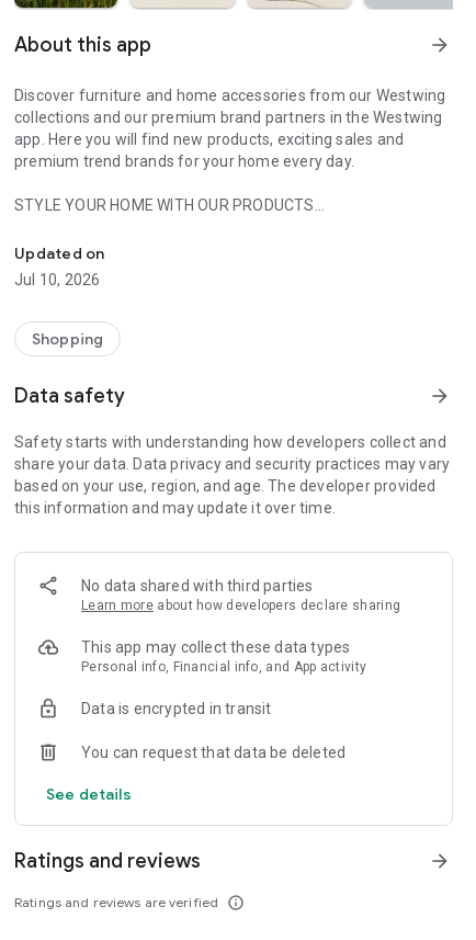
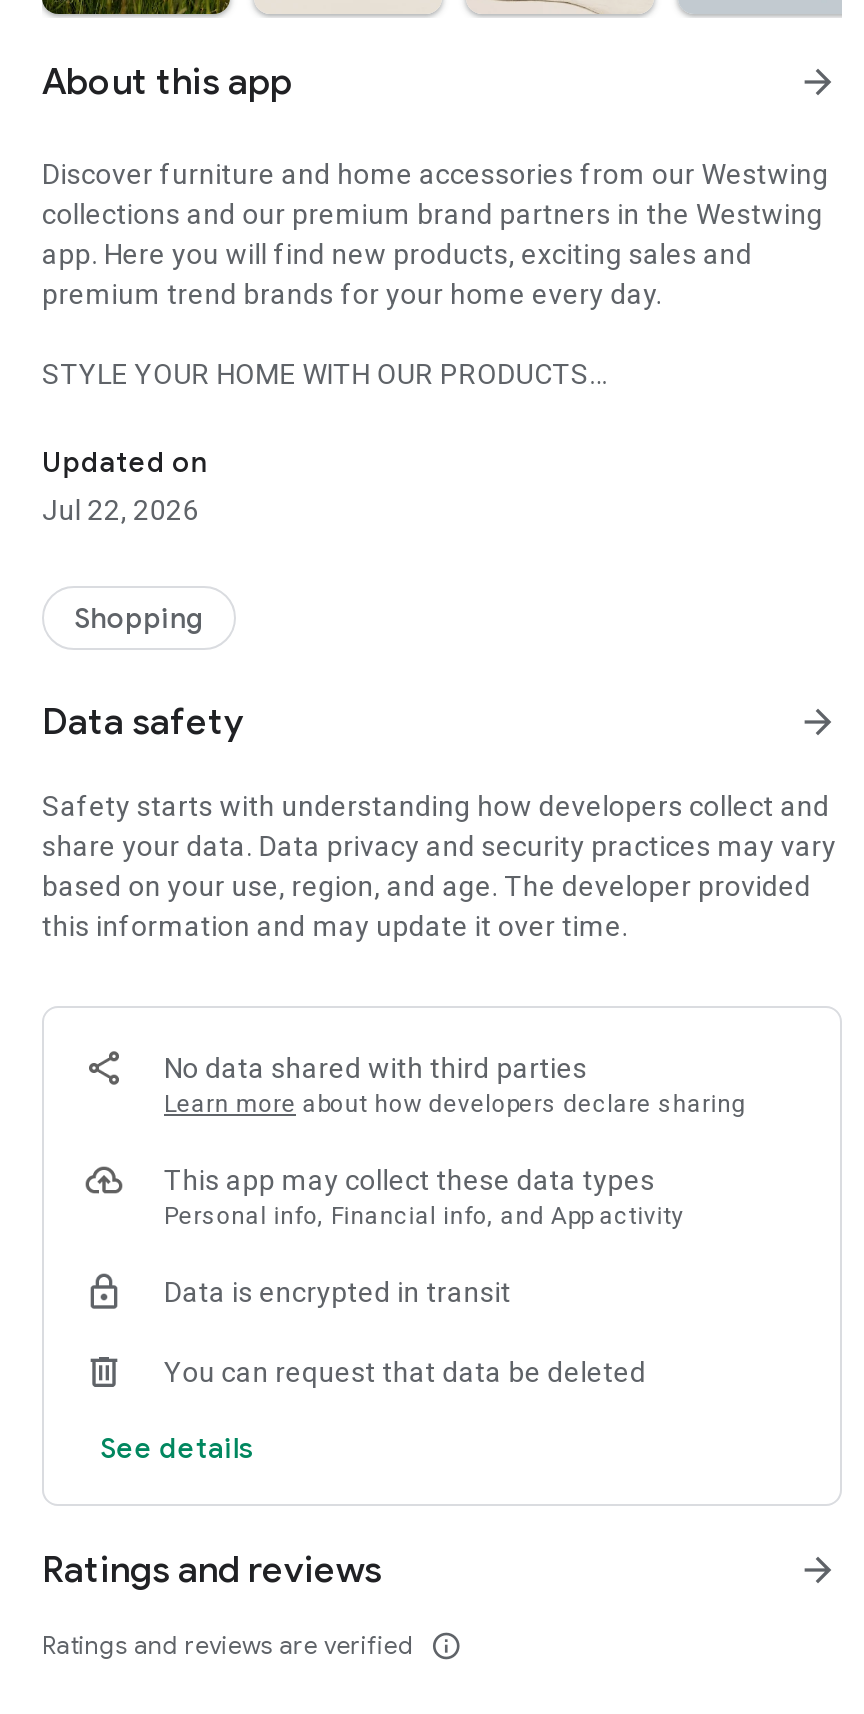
- Jul 10, 2026
+ Jul 22, 2026
